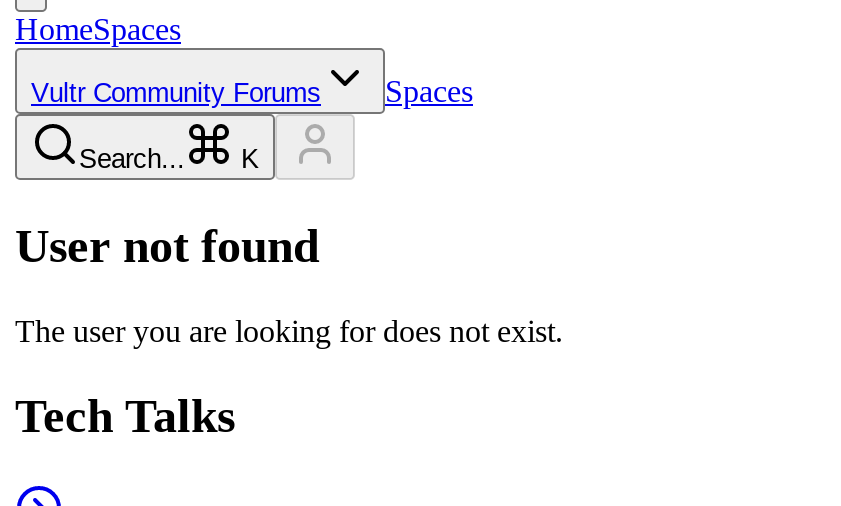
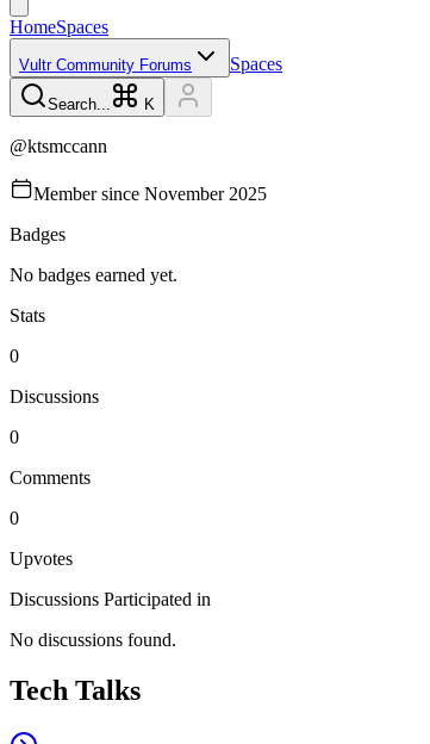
- User not found
- The user you are looking for does not exist.
+ @ktsmccann
+ Member since November 2025
+ Badges
+ No badges earned yet.
+ Stats
+ 0
+ Discussions
+ 0
+ Comments
+ 0
+ Upvotes
+ Discussions Participated in
+ No discussions found.
